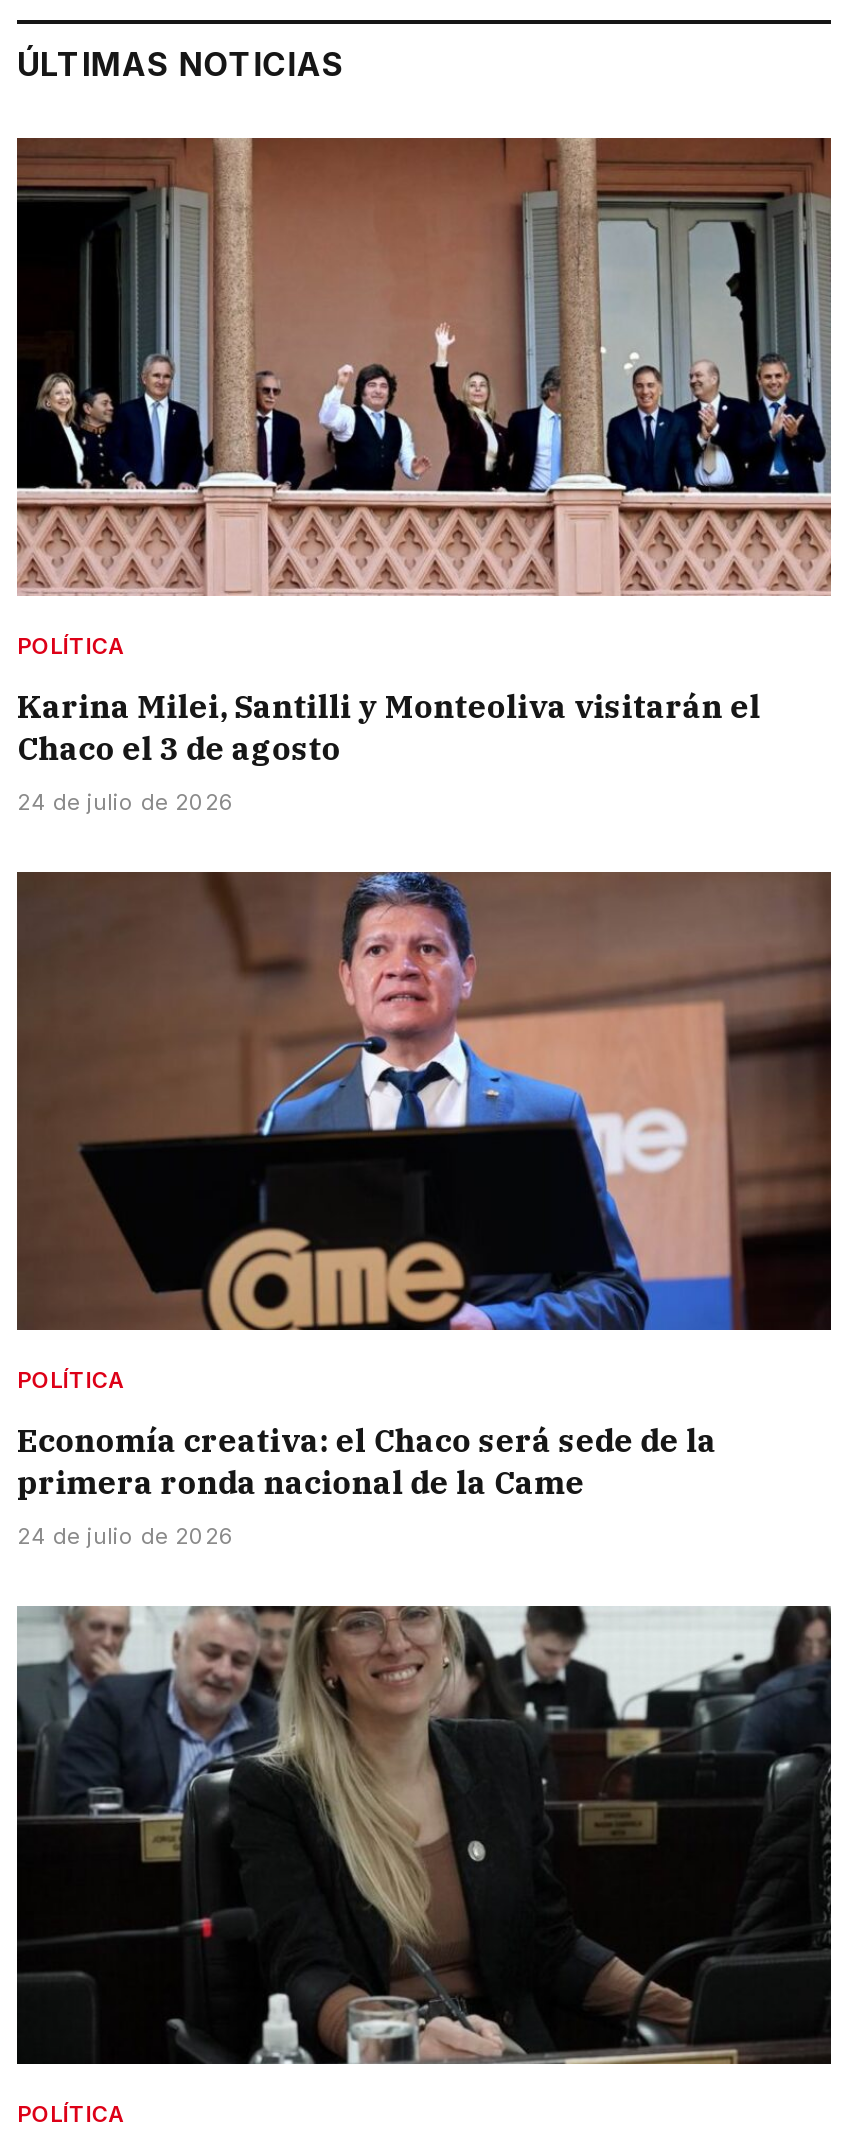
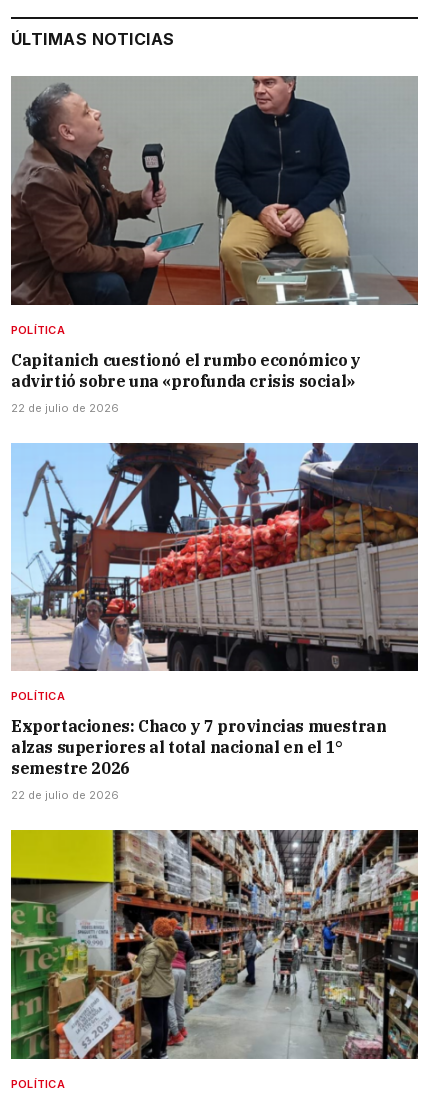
- [image]
+ [image]

- Karina Milei, Santilli y Monteoliva visitarán el
- Chaco el 3 de agosto
+ Capitanich cuestionó el rumbo económico y
+ advirtió sobre una «profunda crisis social»

- 24 de julio de 2026
+ 22 de julio de 2026

- [image]
+ [image]

- Economía creativa: el Chaco será sede de la
- primera ronda nacional de la Came
+ Exportaciones: Chaco y 7 provincias muestran
+ alzas superiores al total nacional en el 1°
+ semestre 2026

- 24 de julio de 2026
+ 22 de julio de 2026

- [image]
+ [image]
